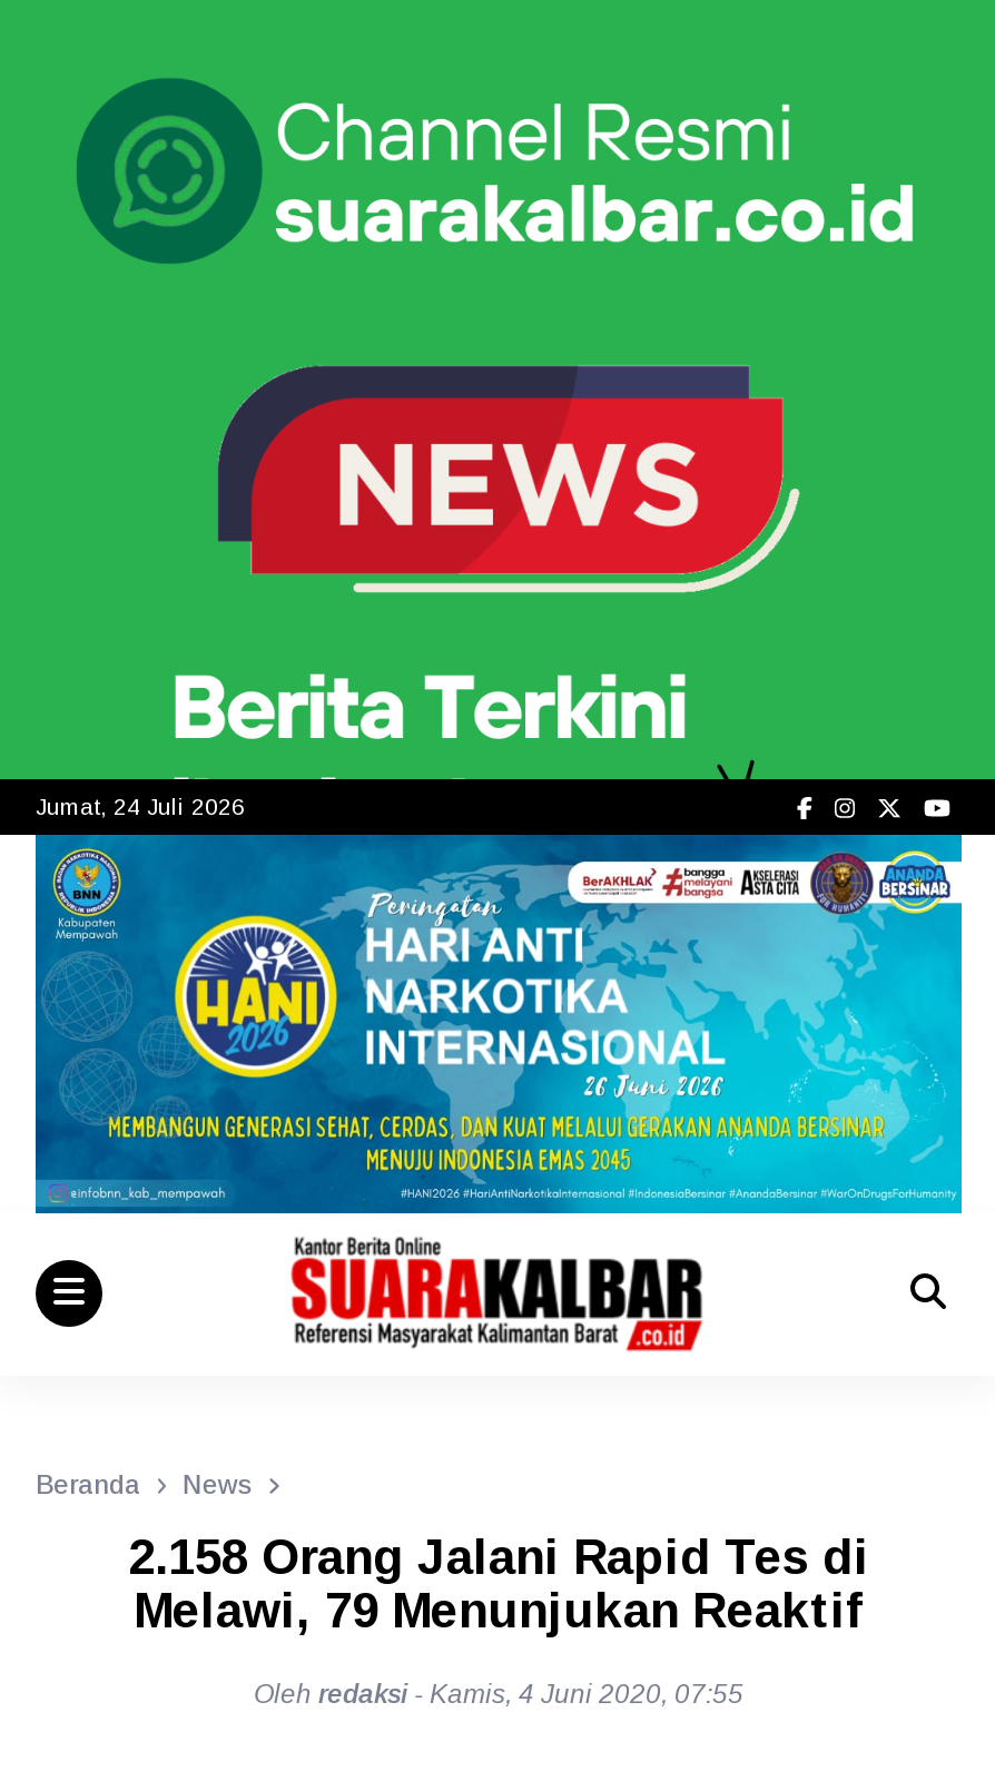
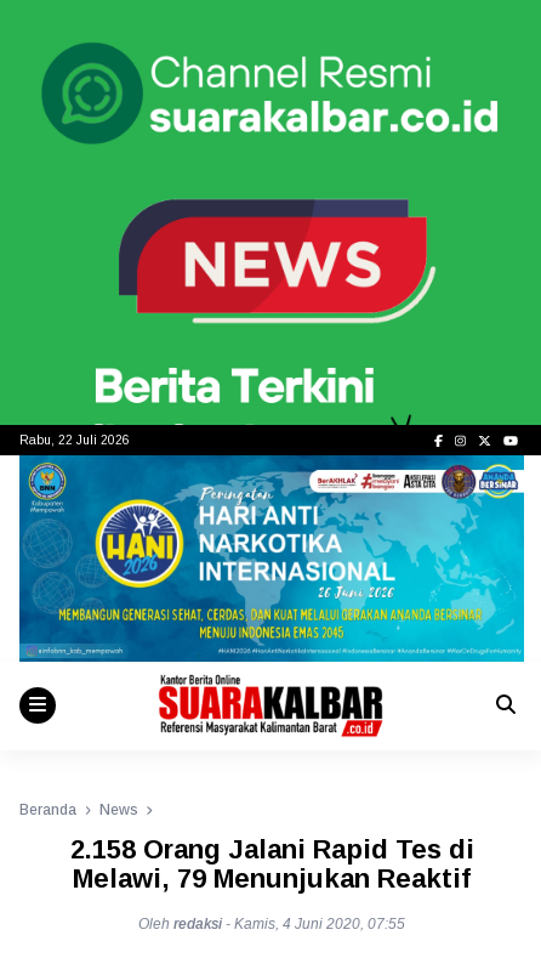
- Jumat, 24 Juli 2026
+ Rabu, 22 Juli 2026
